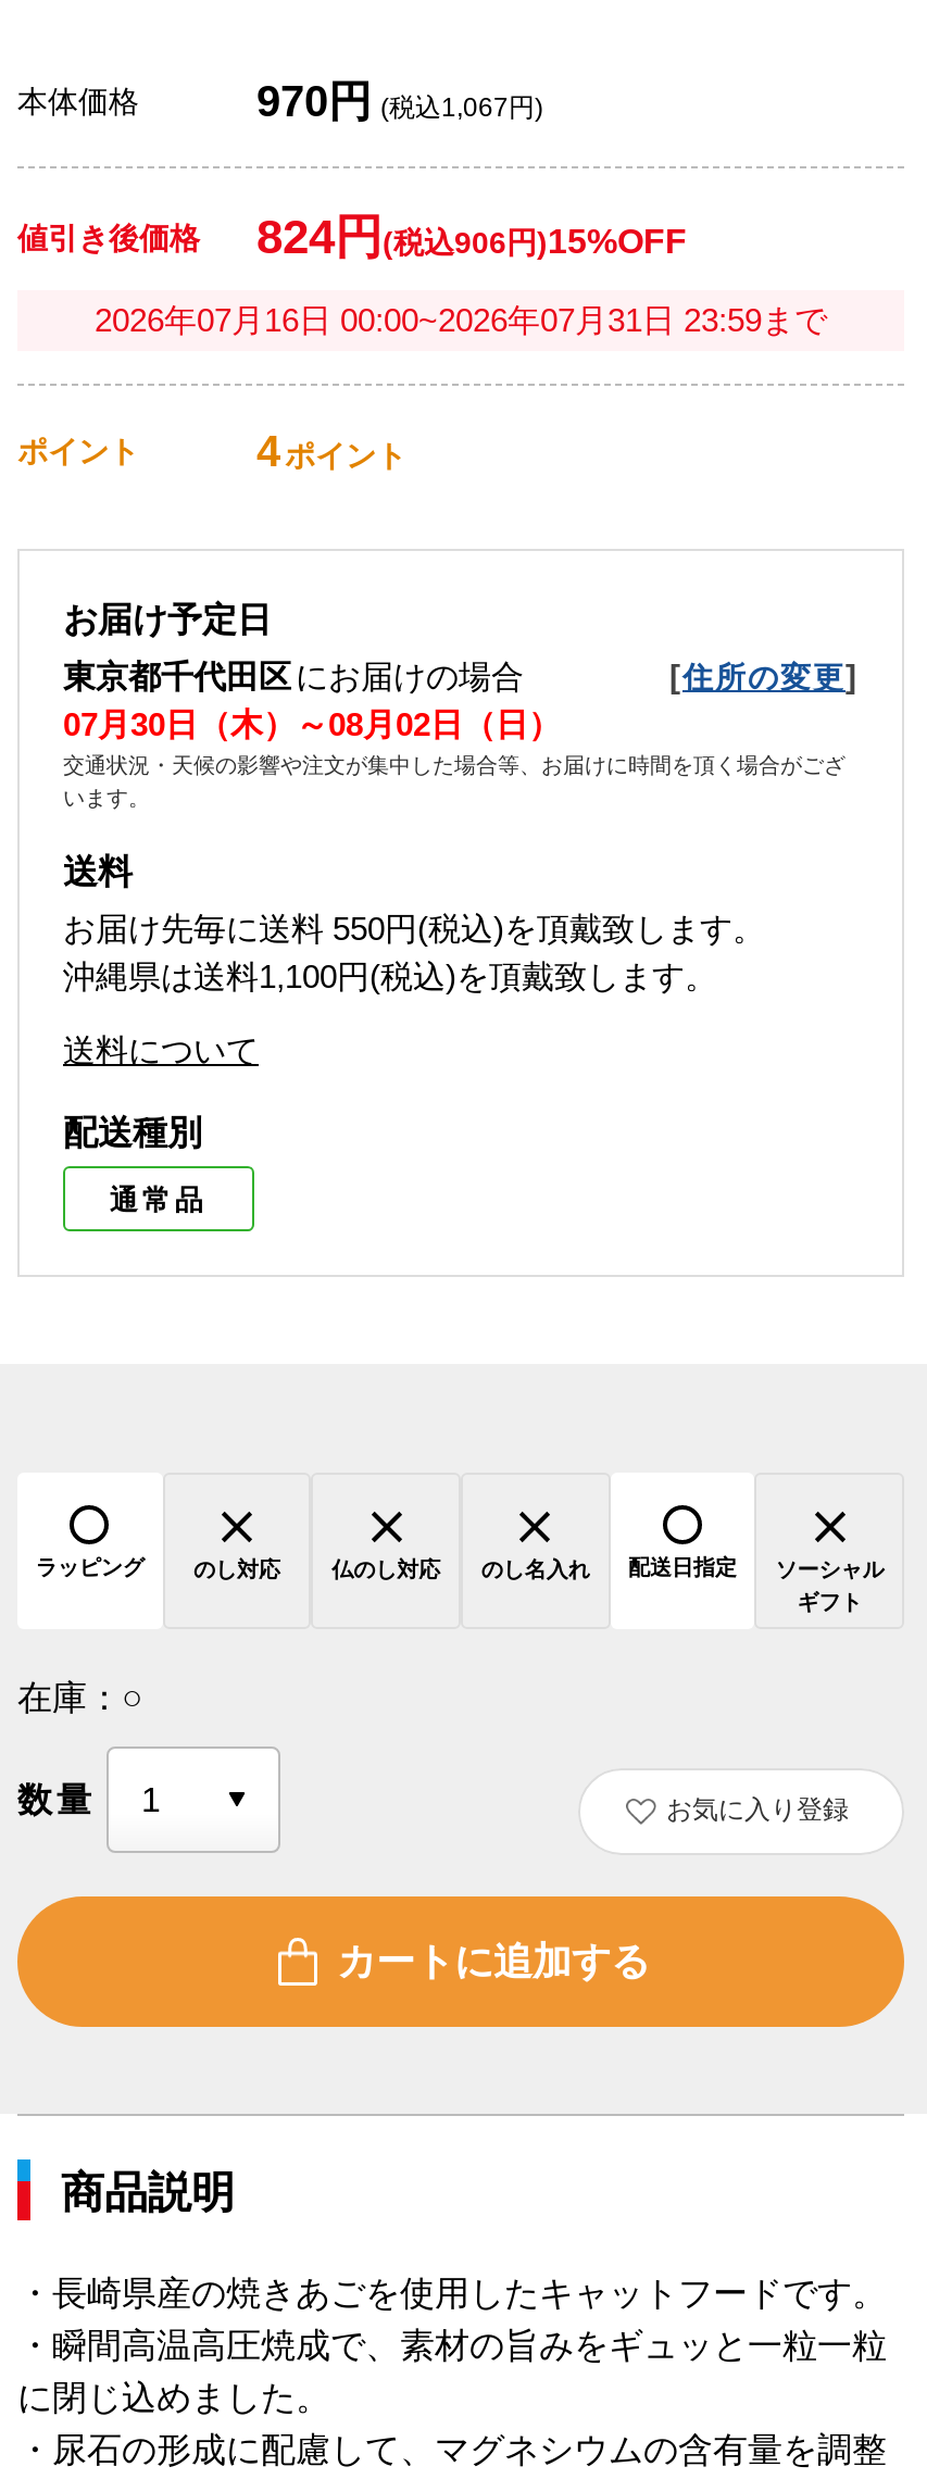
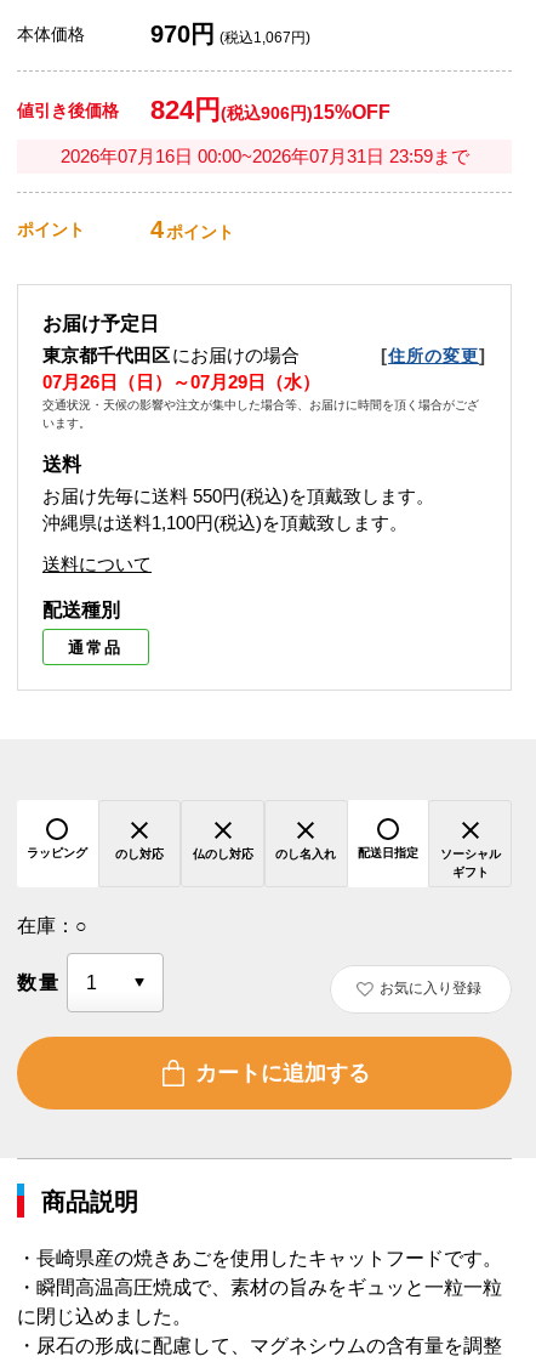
- 07月30日（木）～08月02日（日）
+ 07月26日（日）～07月29日（水）
